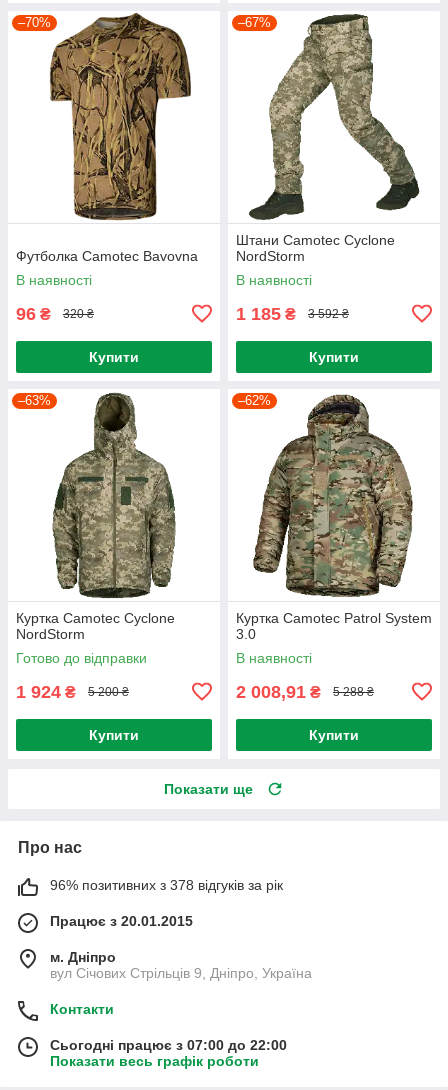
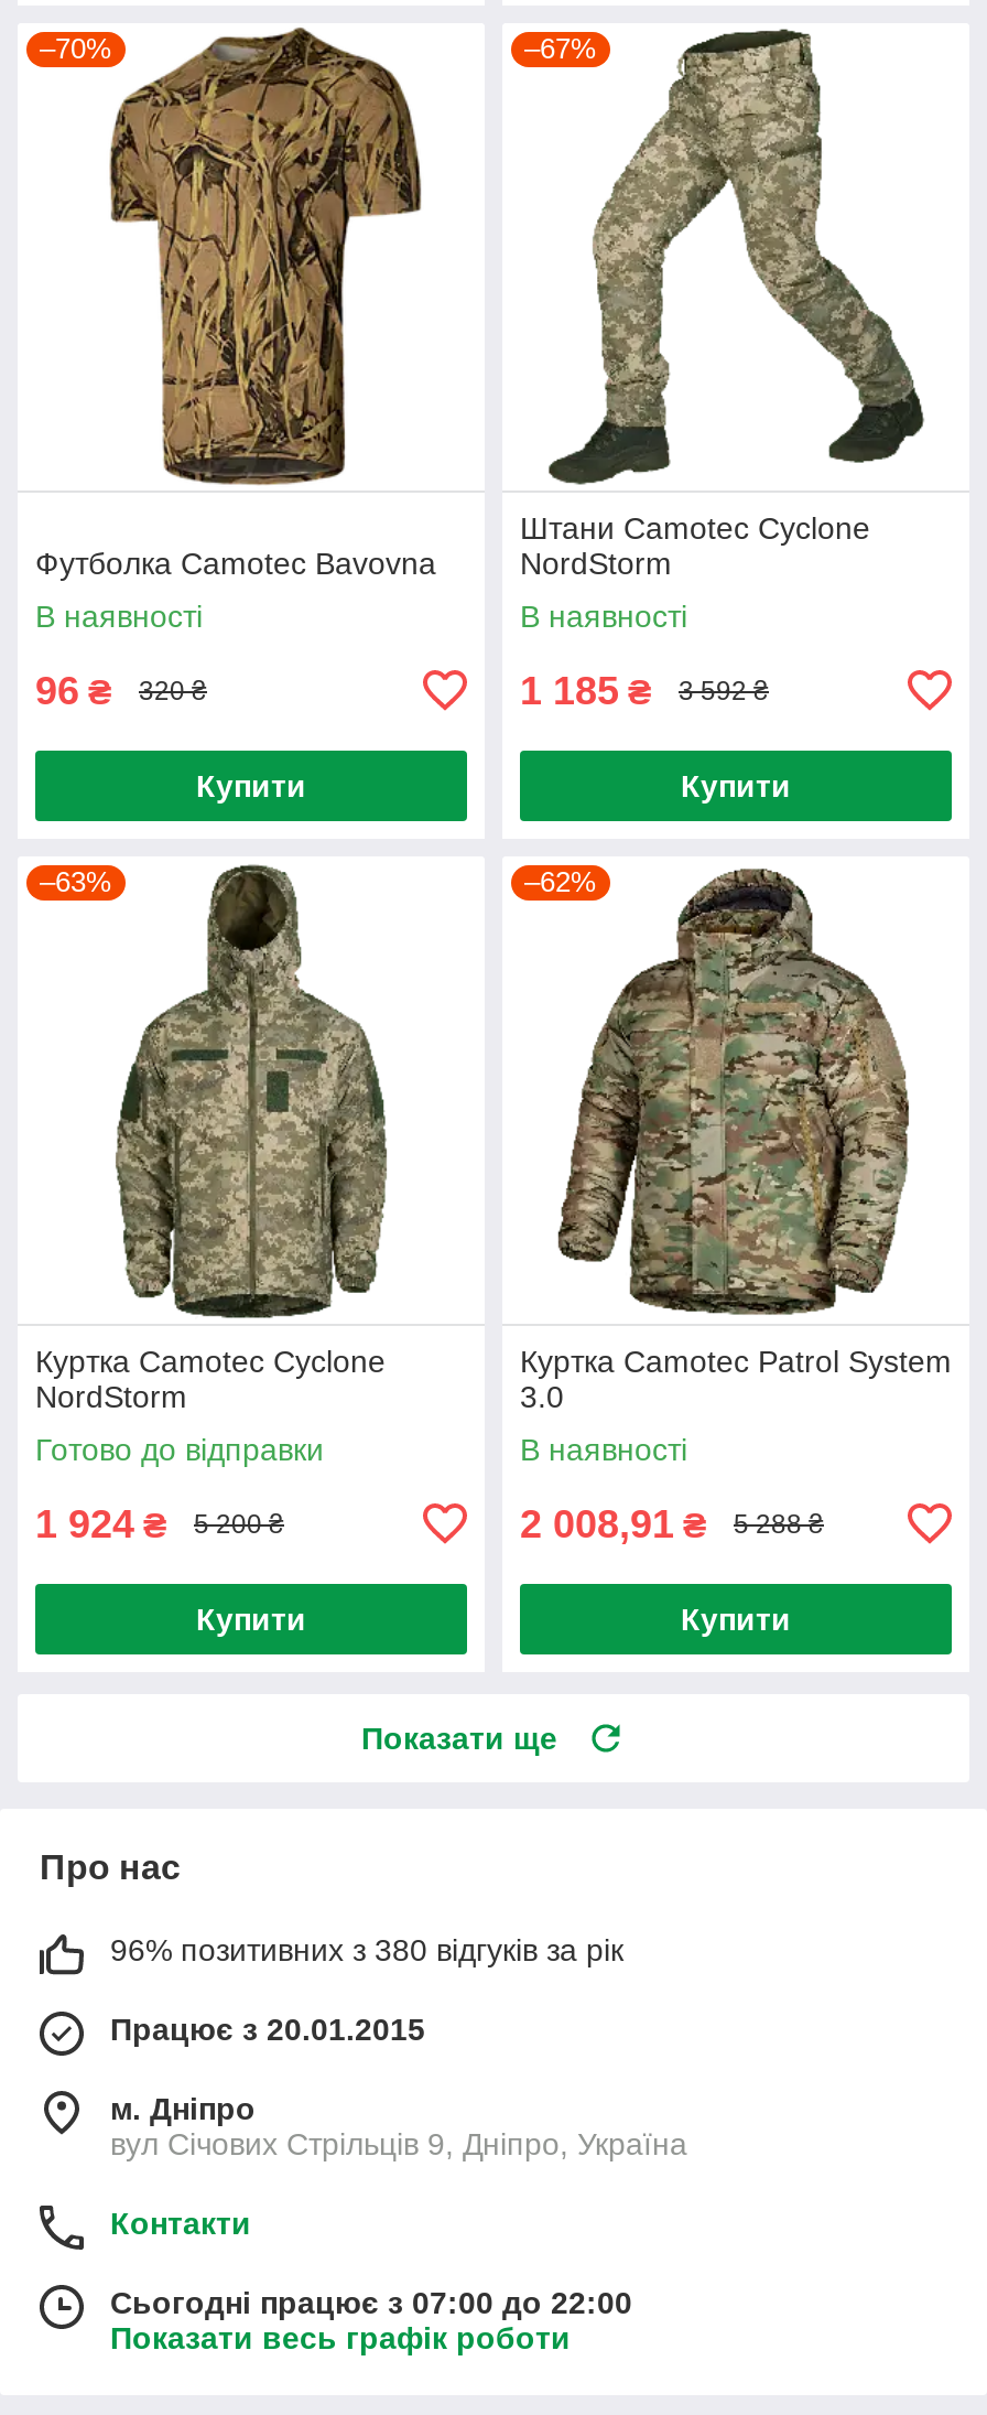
- 96% позитивних з 378 відгуків за рік
+ 96% позитивних з 380 відгуків за рік
